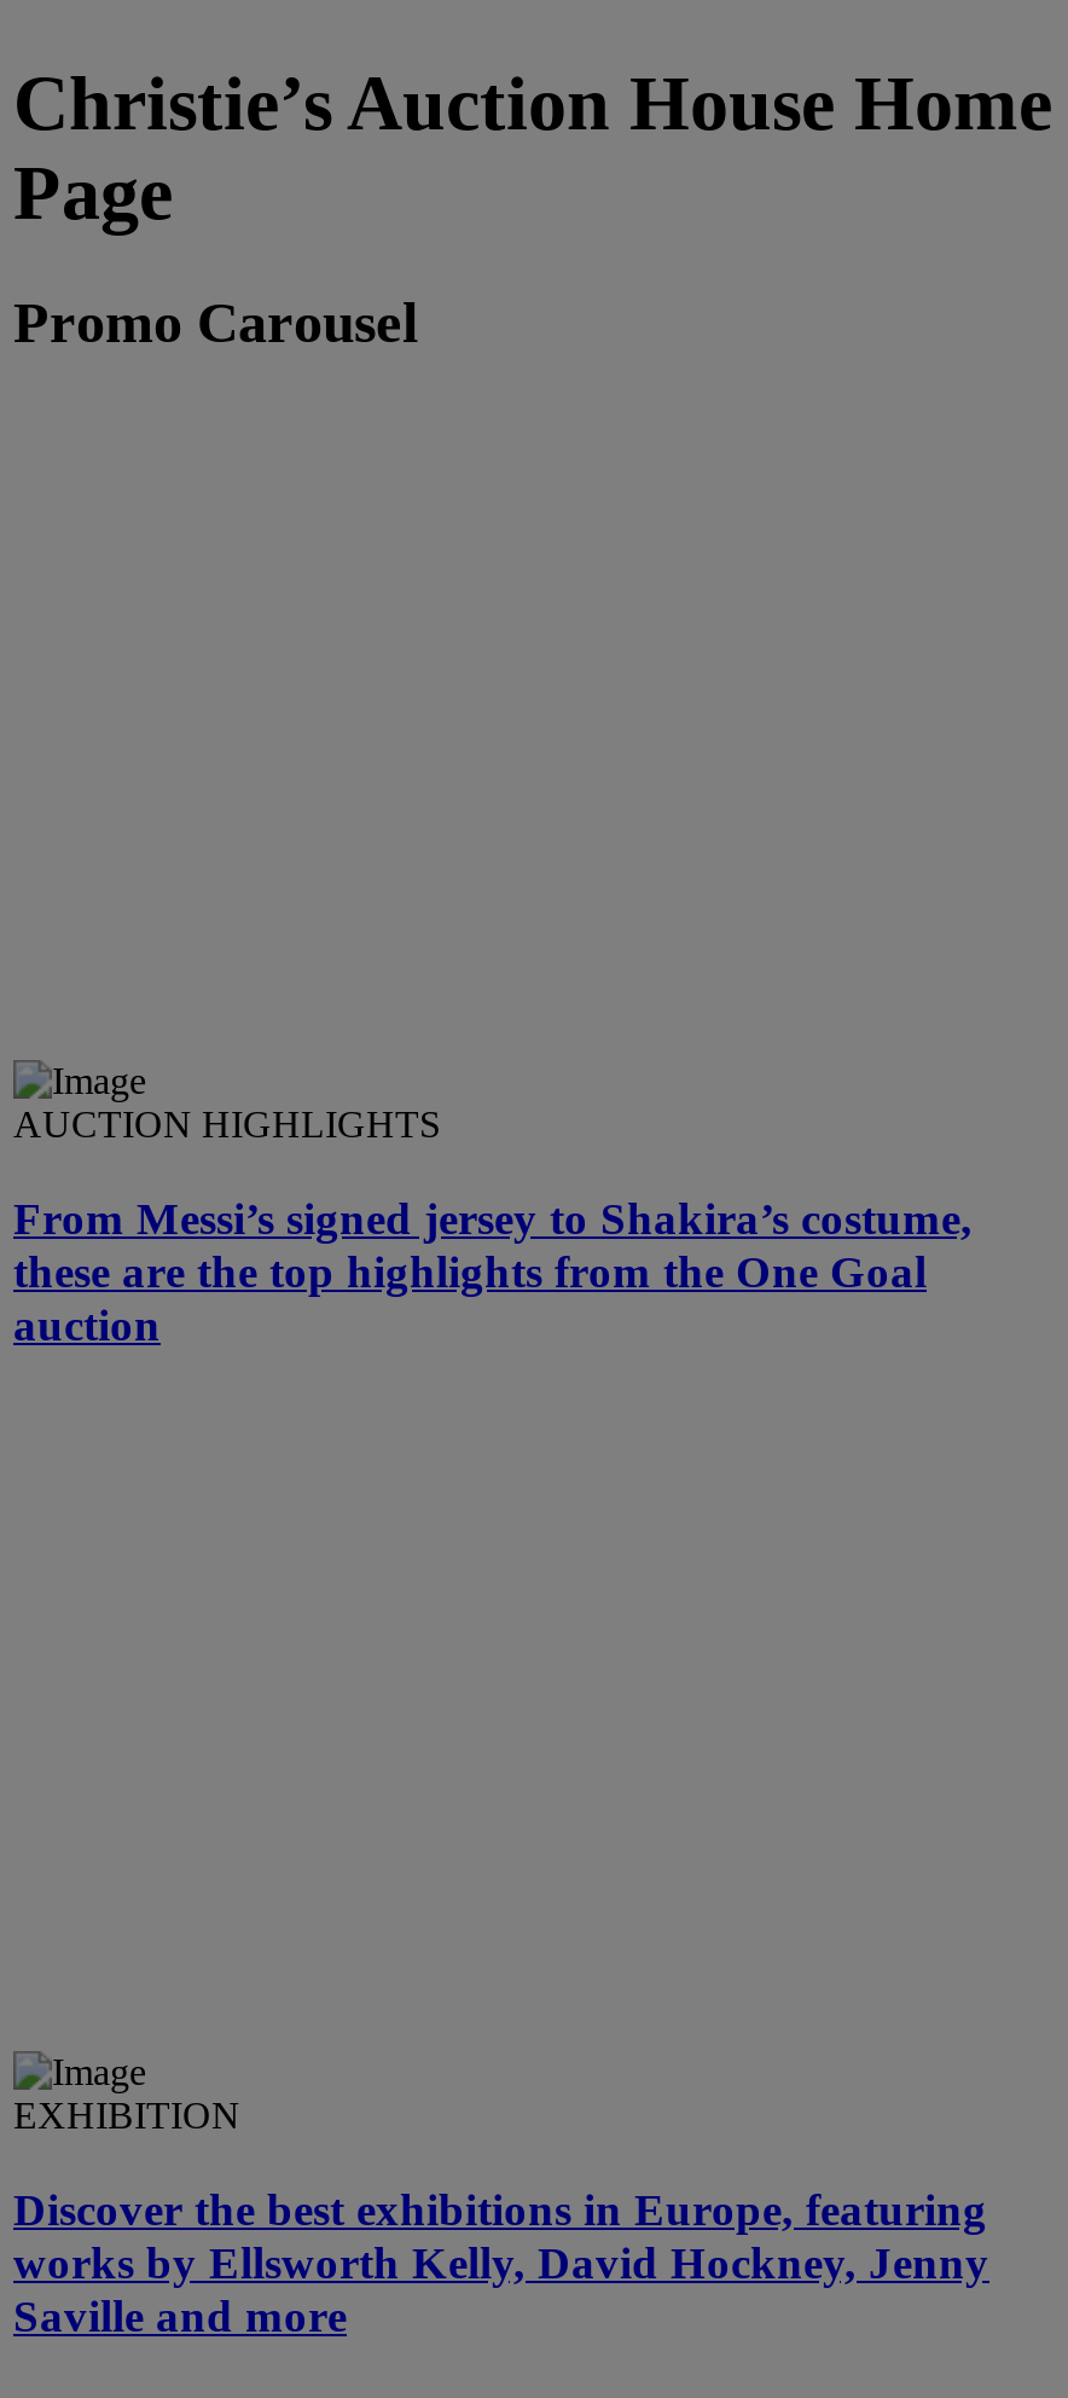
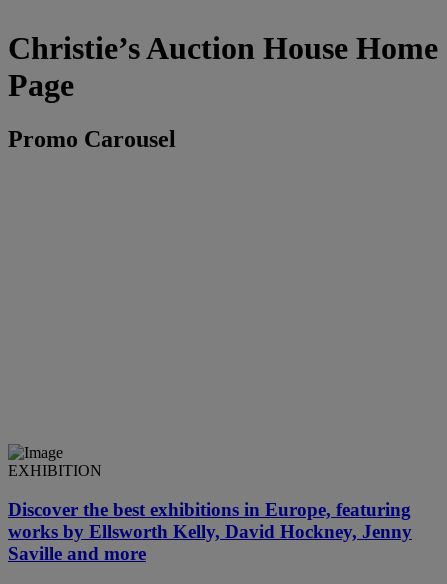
- AUCTION HIGHLIGHTS
- From Messi’s signed jersey to Shakira’s costume,
- these are the top highlights from the One Goal
- auction
